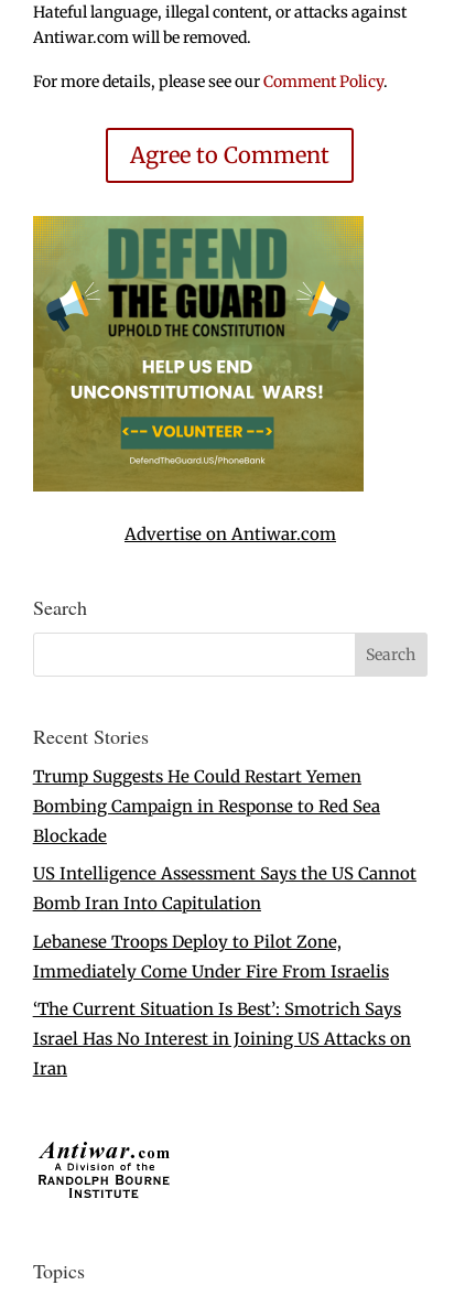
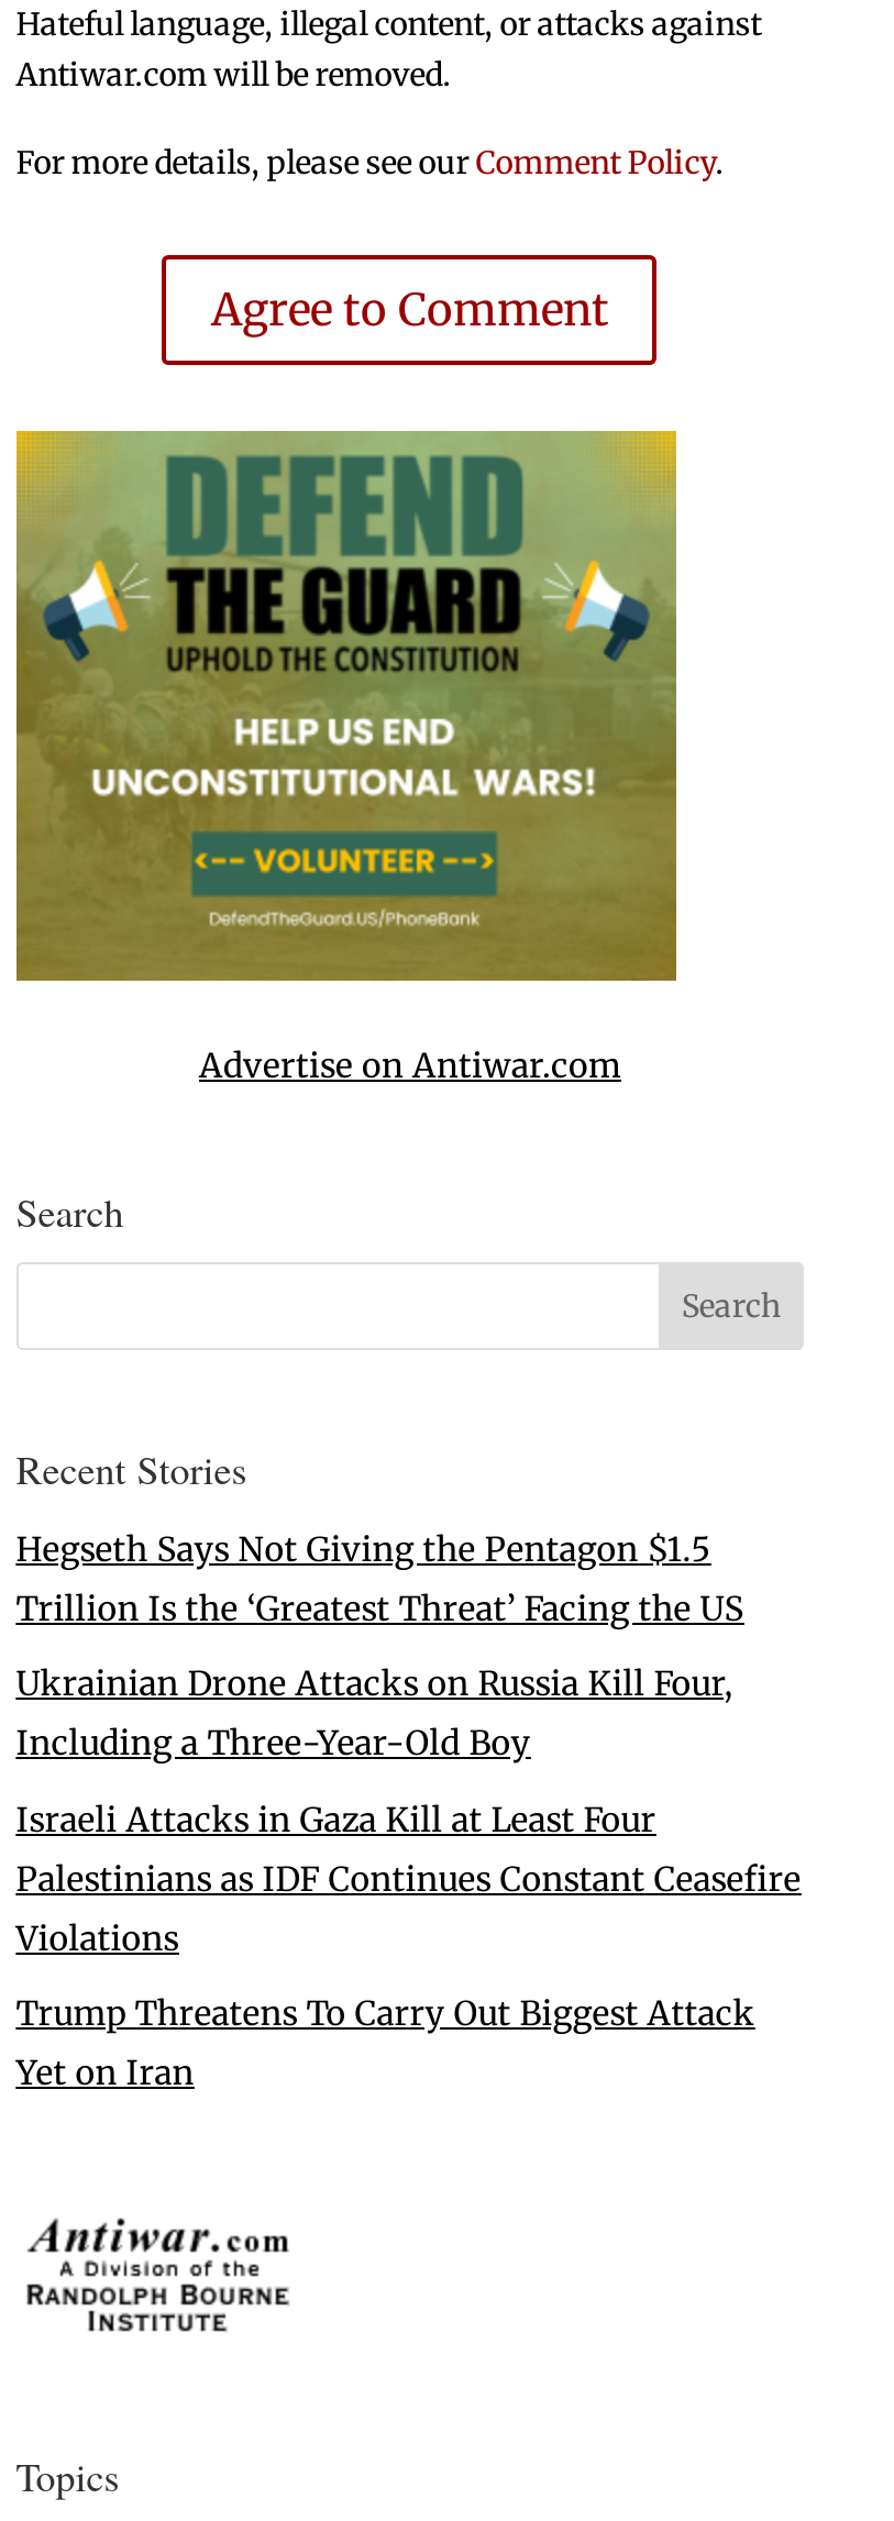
- Trump Suggests He Could Restart Yemen
- Bombing Campaign in Response to Red Sea
- Blockade
+ Hegseth Says Not Giving the Pentagon $1.5
+ Trillion Is the ‘Greatest Threat’ Facing the US

- US Intelligence Assessment Says the US Cannot
- Bomb Iran Into Capitulation
+ Ukrainian Drone Attacks on Russia Kill Four,
+ Including a Three-Year-Old Boy

- Lebanese Troops Deploy to Pilot Zone,
- Immediately Come Under Fire From Israelis
+ Israeli Attacks in Gaza Kill at Least Four
+ Palestinians as IDF Continues Constant Ceasefire
+ Violations

- ‘The Current Situation Is Best’: Smotrich Says
- Israel Has No Interest in Joining US Attacks on
- Iran
+ Trump Threatens To Carry Out Biggest Attack
+ Yet on Iran
